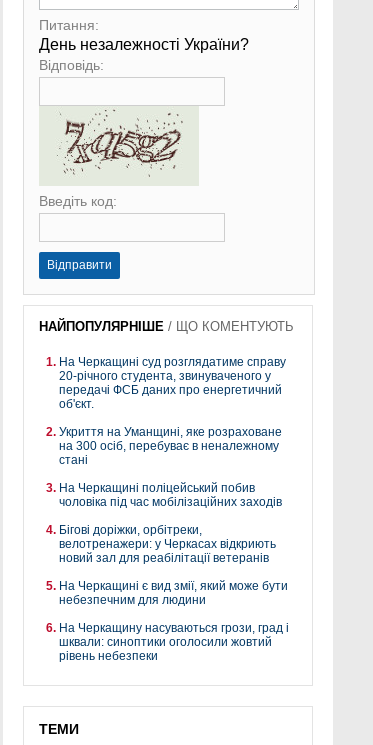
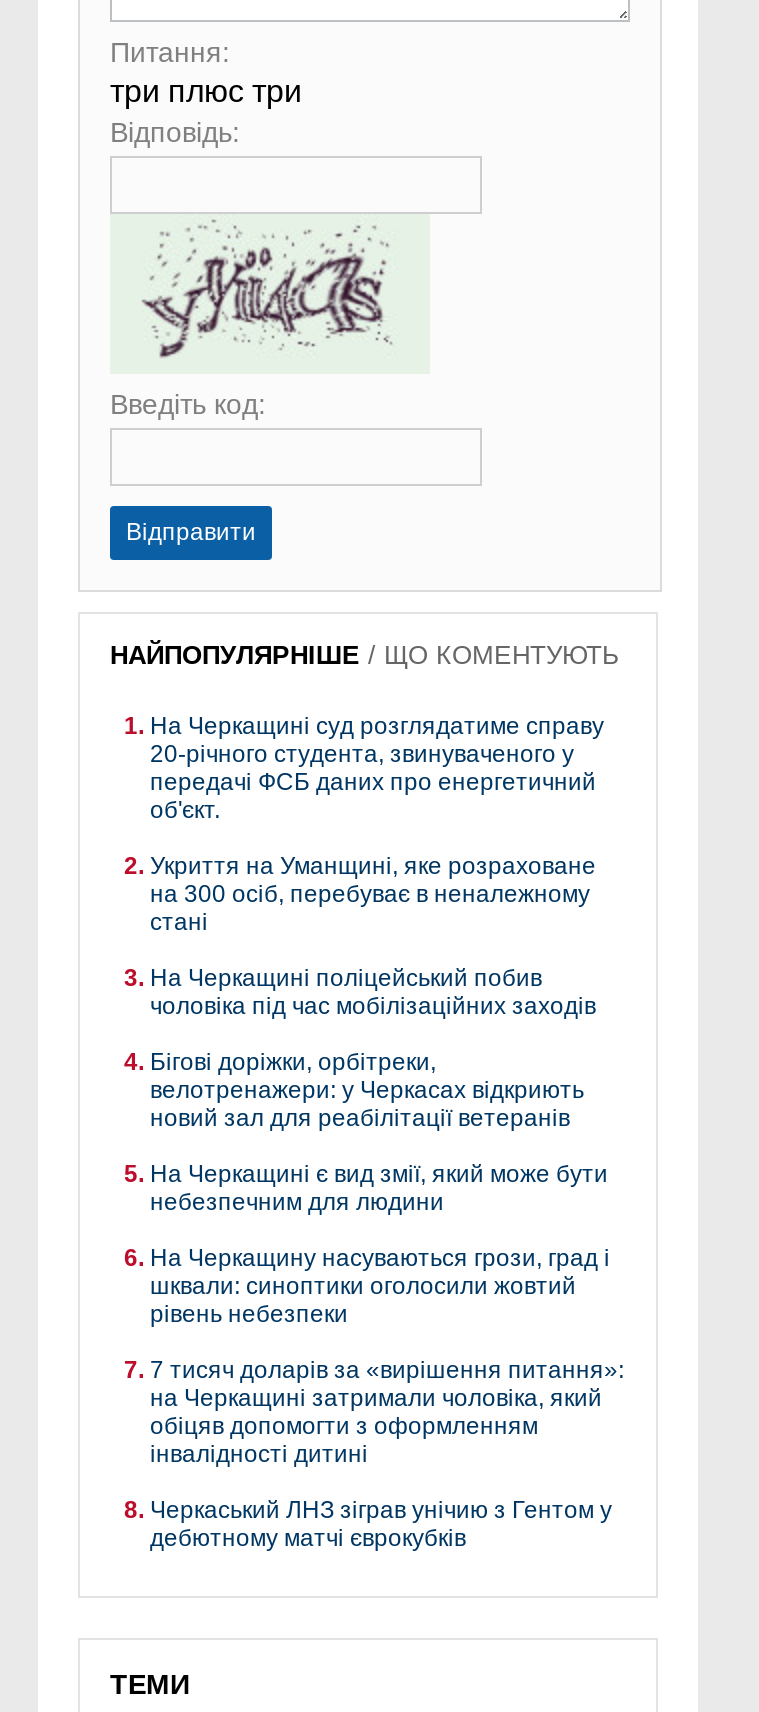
- День незалежності України?
+ три плюс три

- [image]
+ [image]

+ 7 тисяч доларів за «вирішення питання»:
+ на Черкащині затримали чоловіка, який
+ обіцяв допомогти з оформленням
+ інвалідності дитині
+ Черкаський ЛНЗ зіграв унічию з Гентом у
+ дебютному матчі єврокубків
